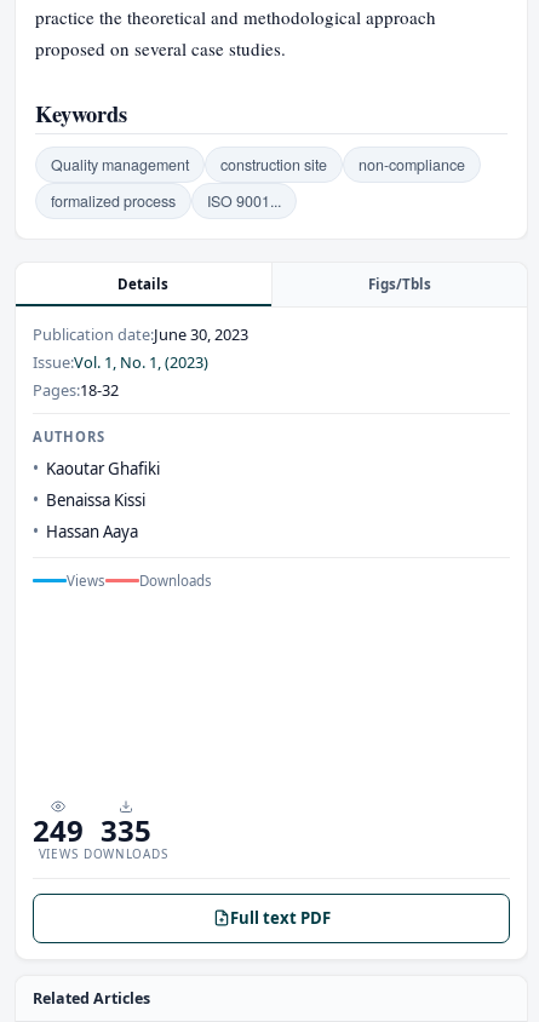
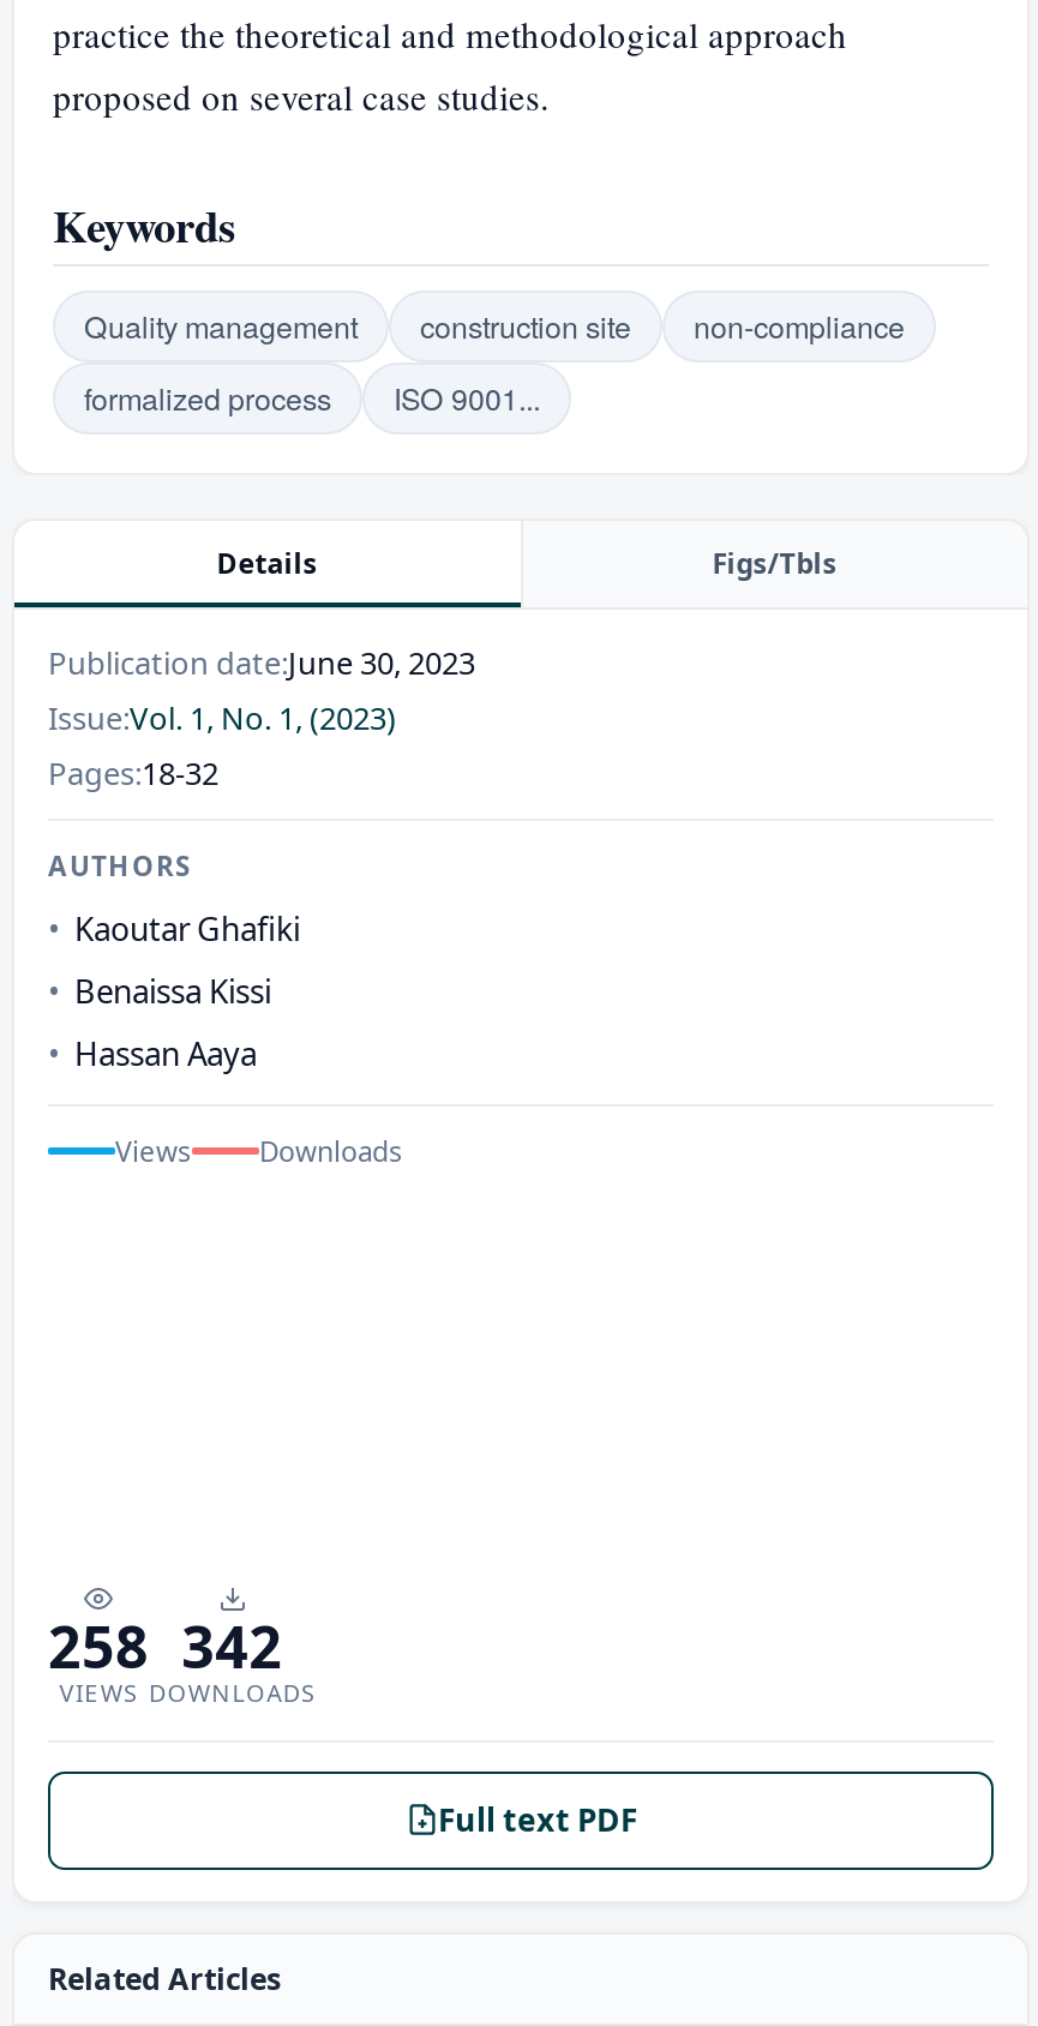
- 249
+ 258

- 335
+ 342
